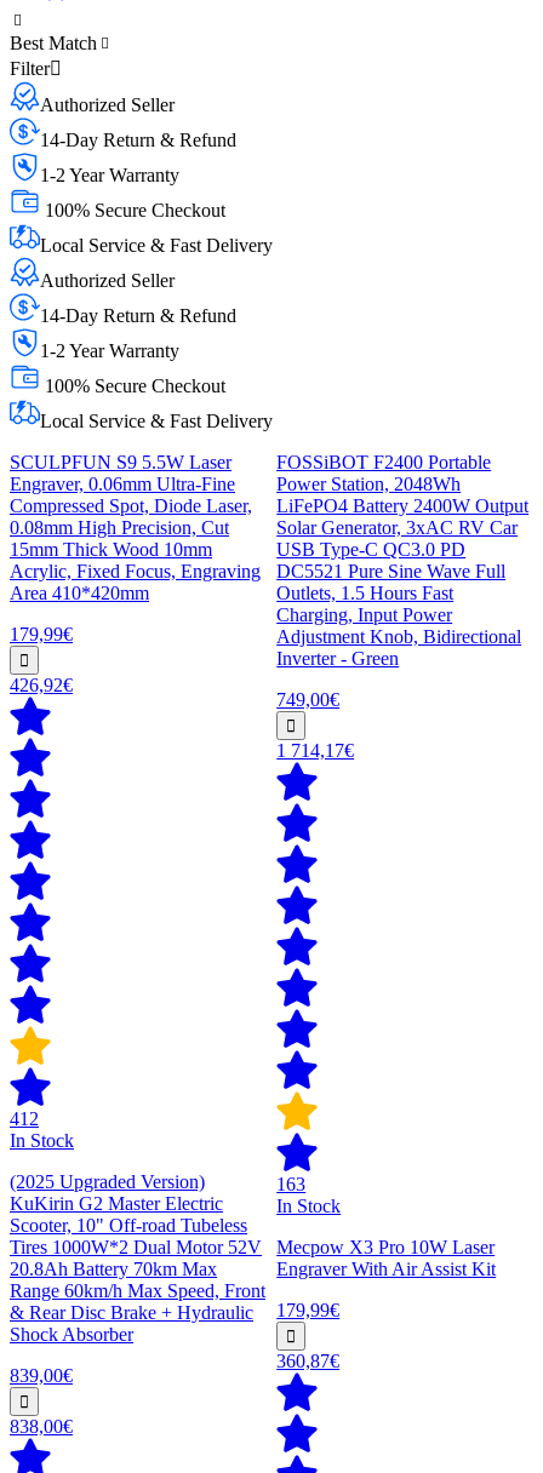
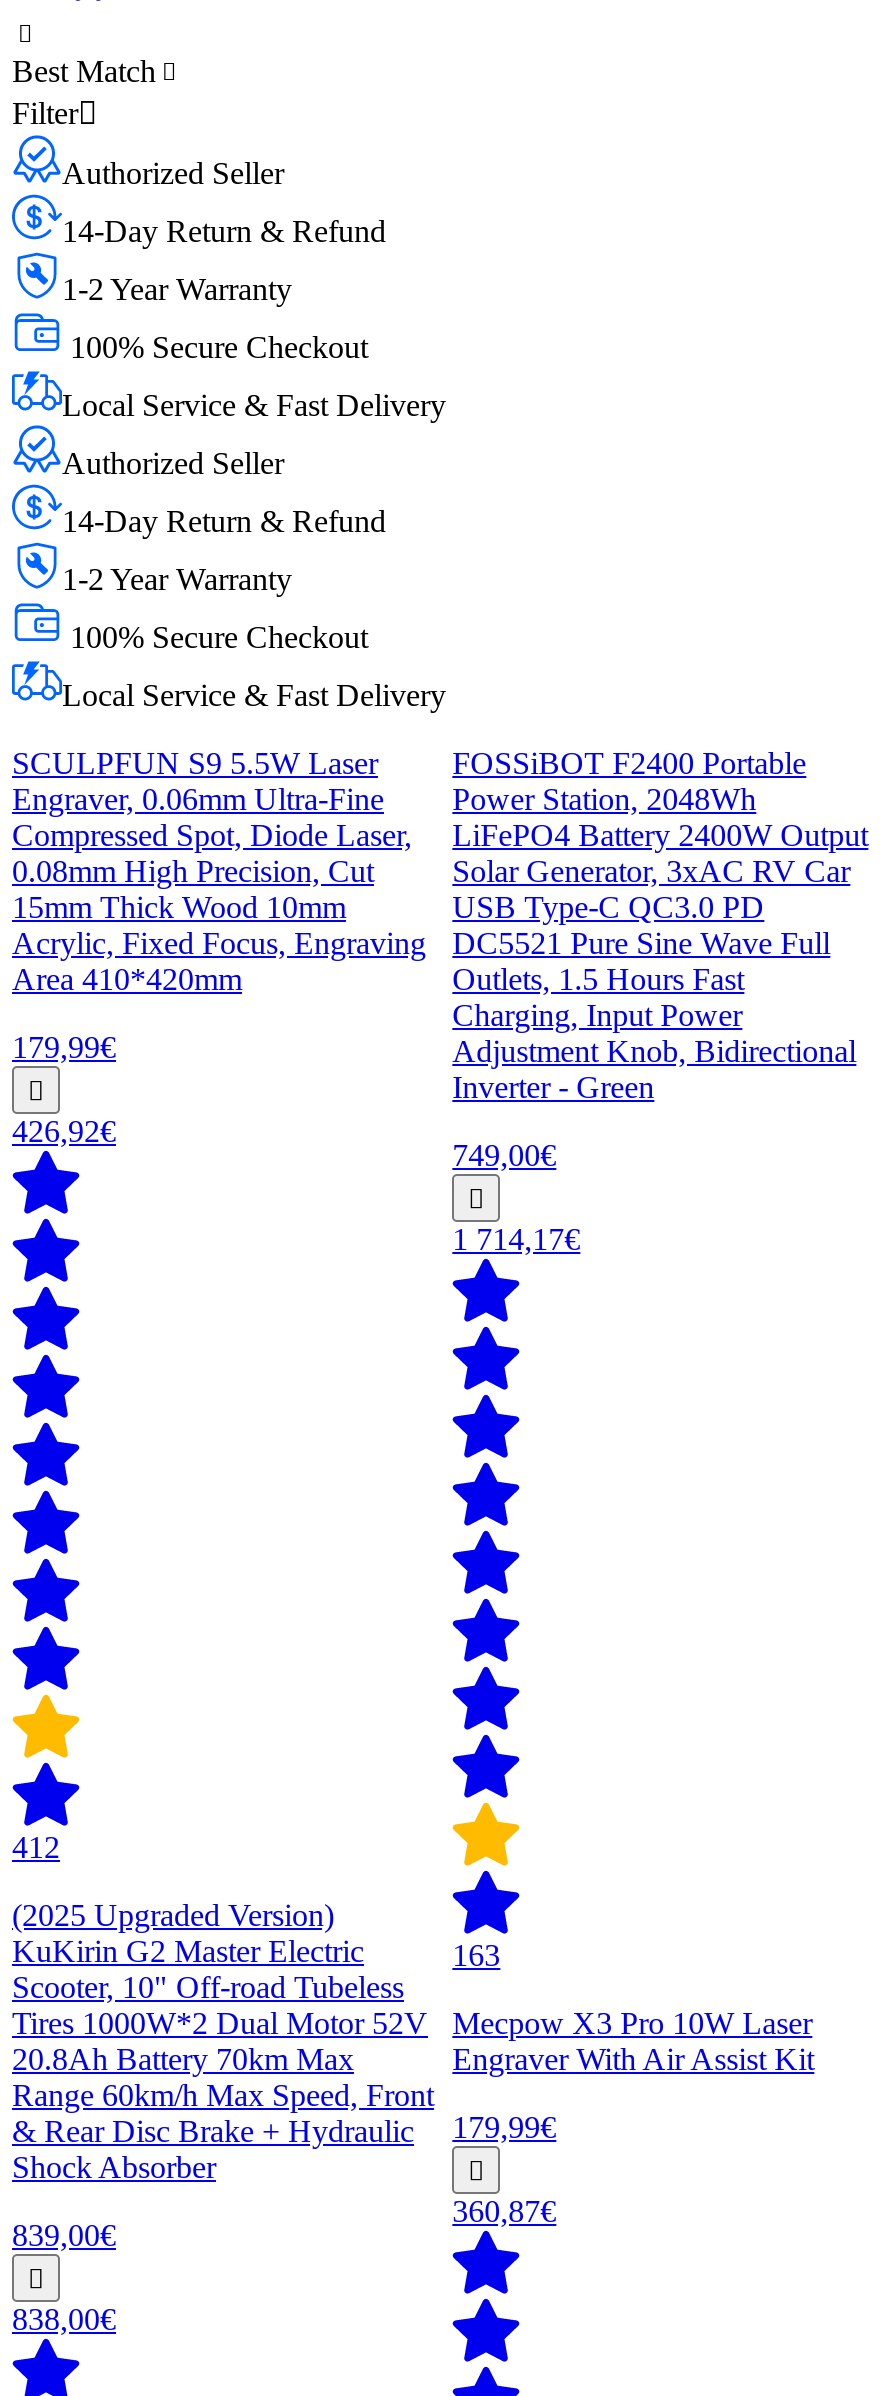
- In Stock

- In Stock
